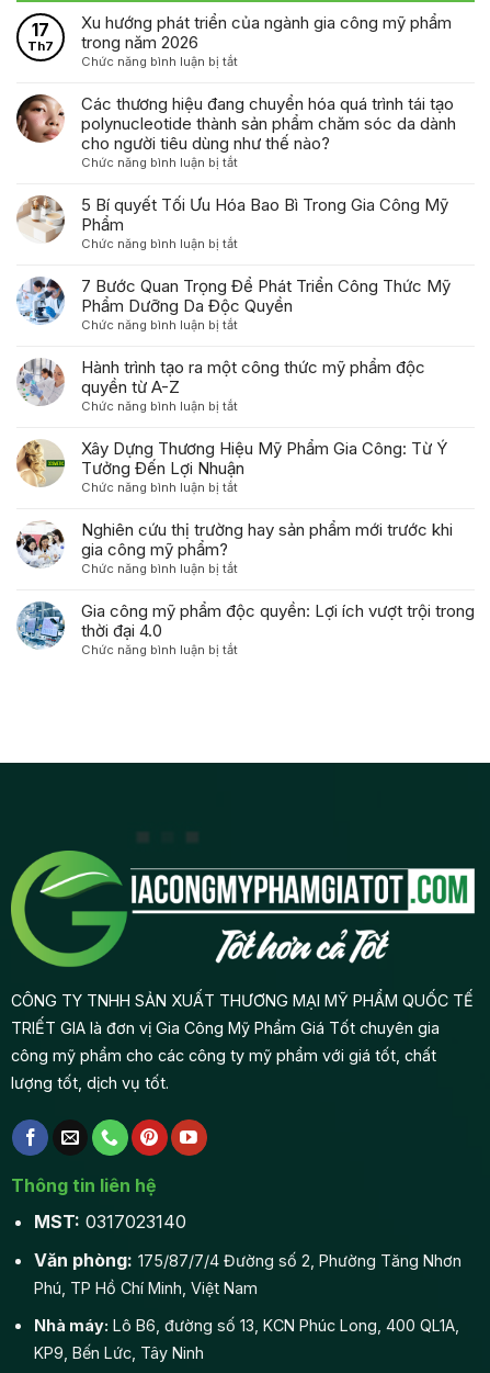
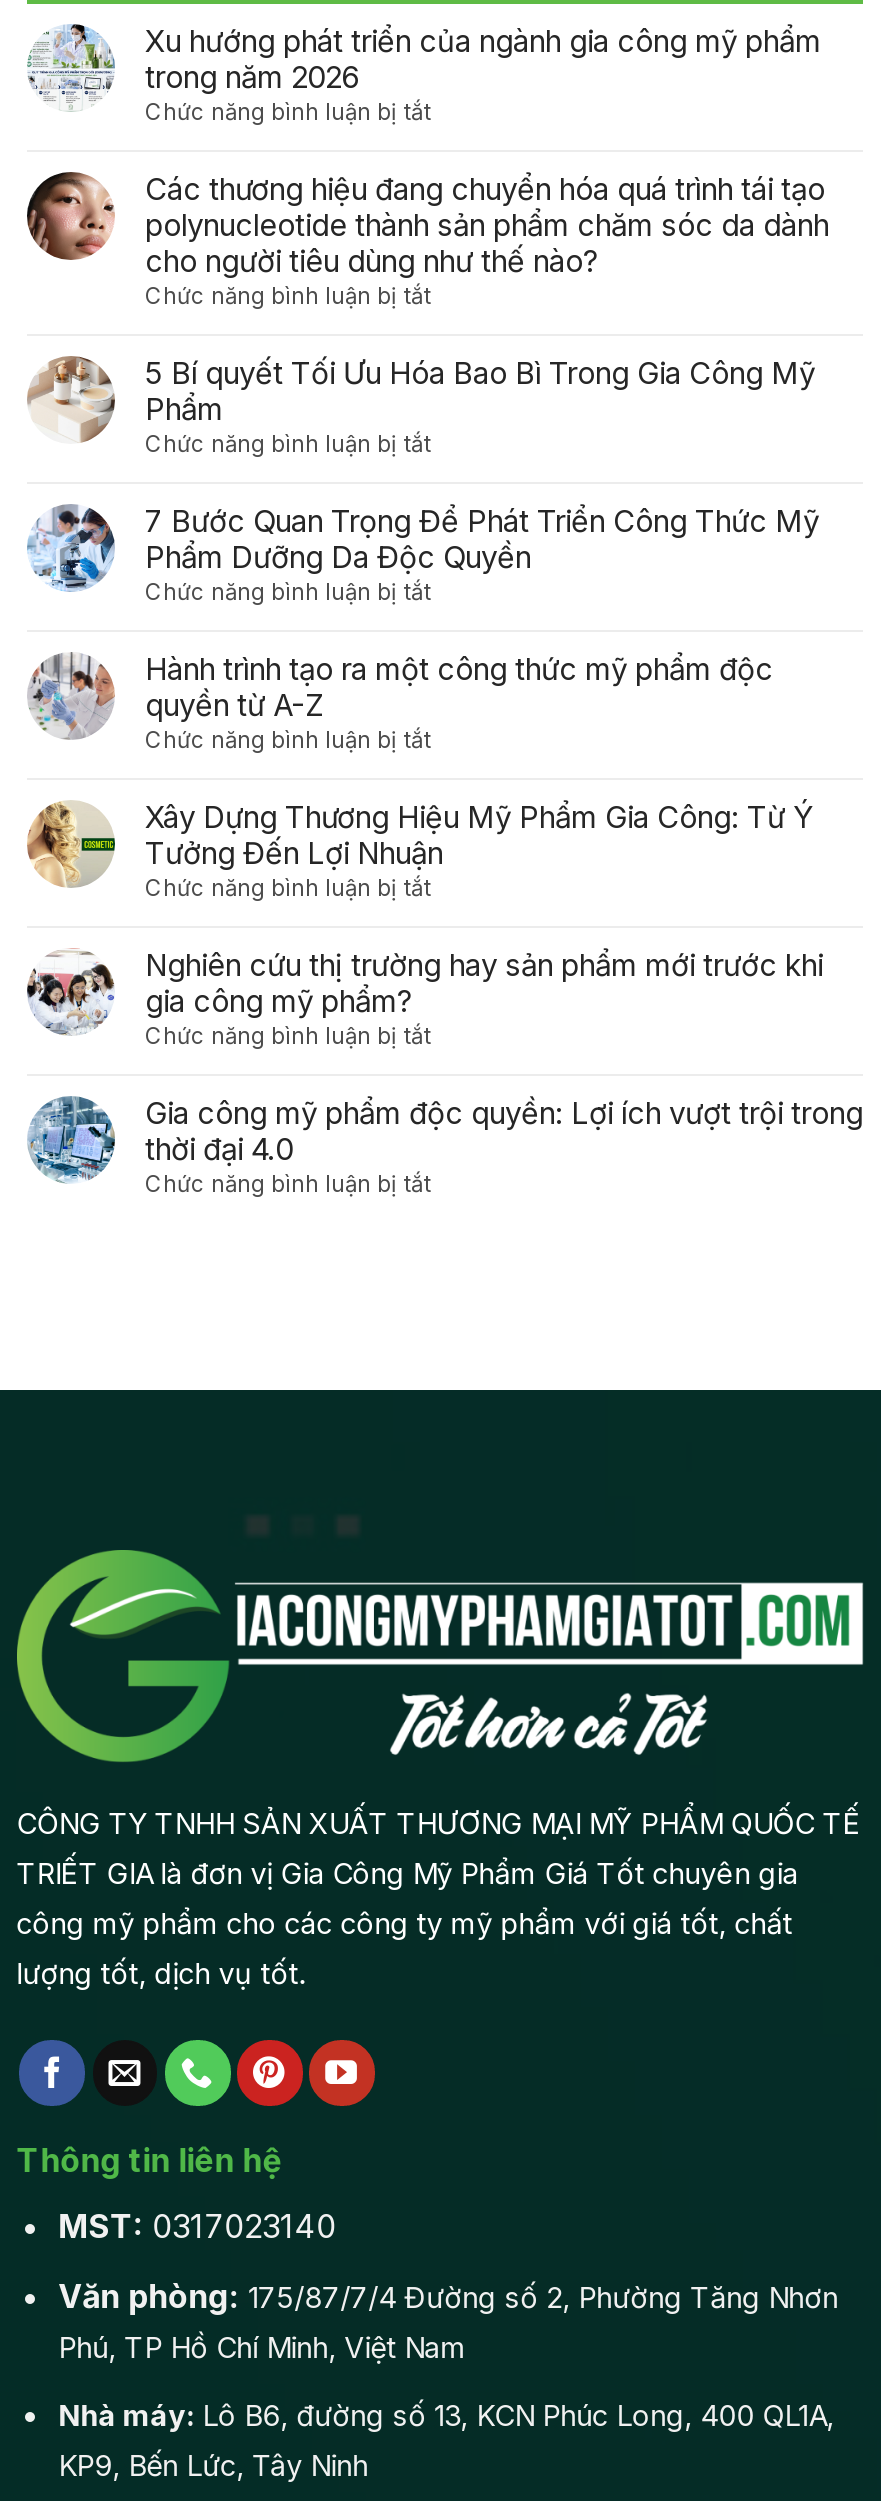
- 17
- Th7
